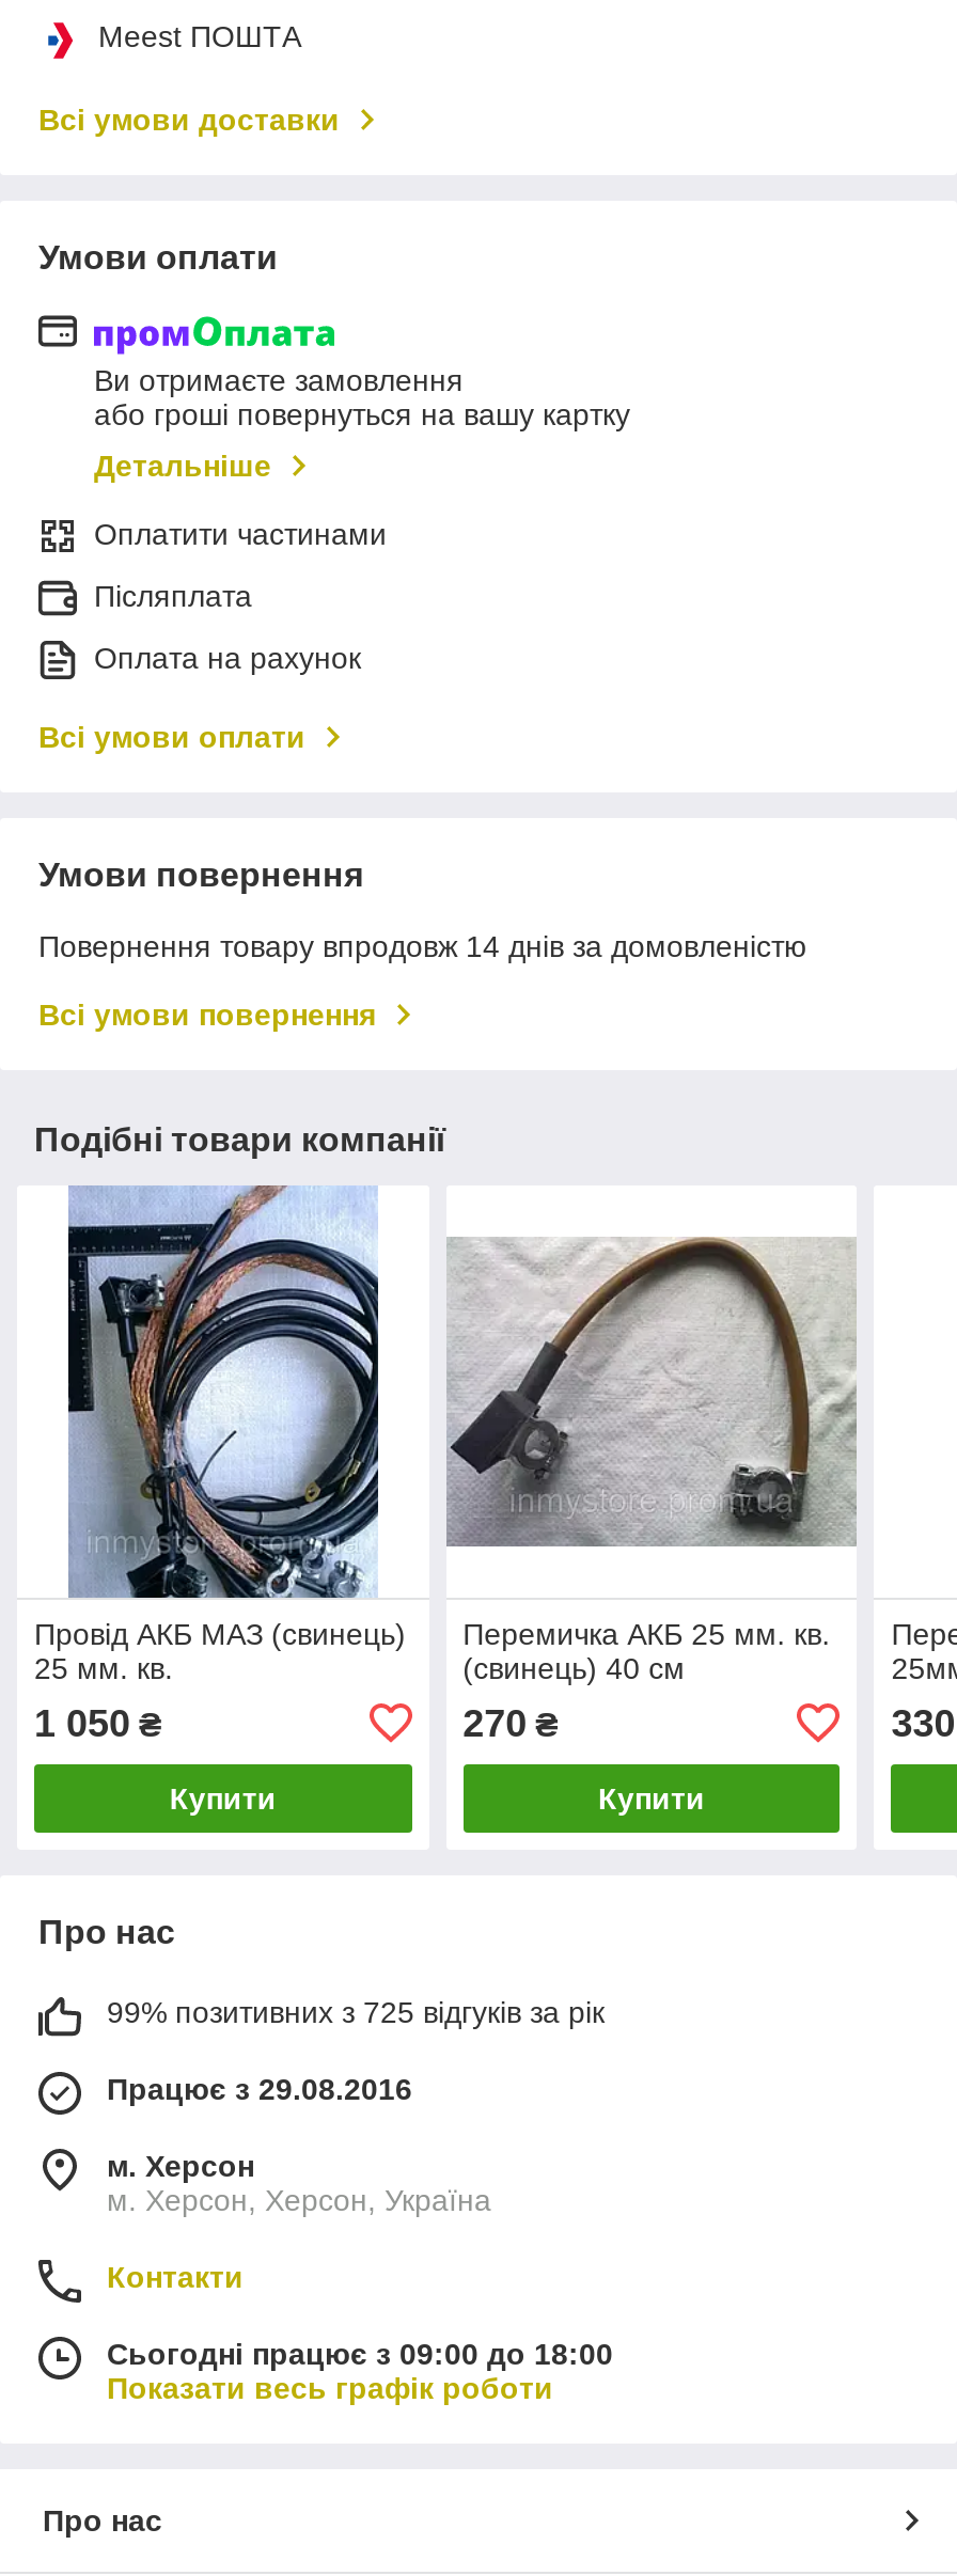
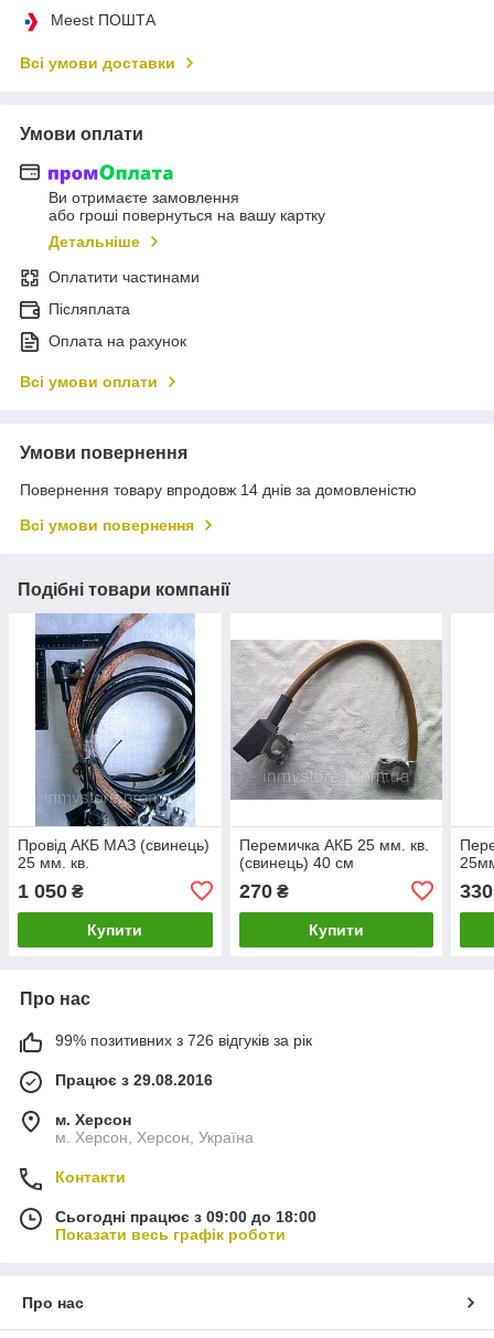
- 99% позитивних з 725 відгуків за рік
+ 99% позитивних з 726 відгуків за рік
